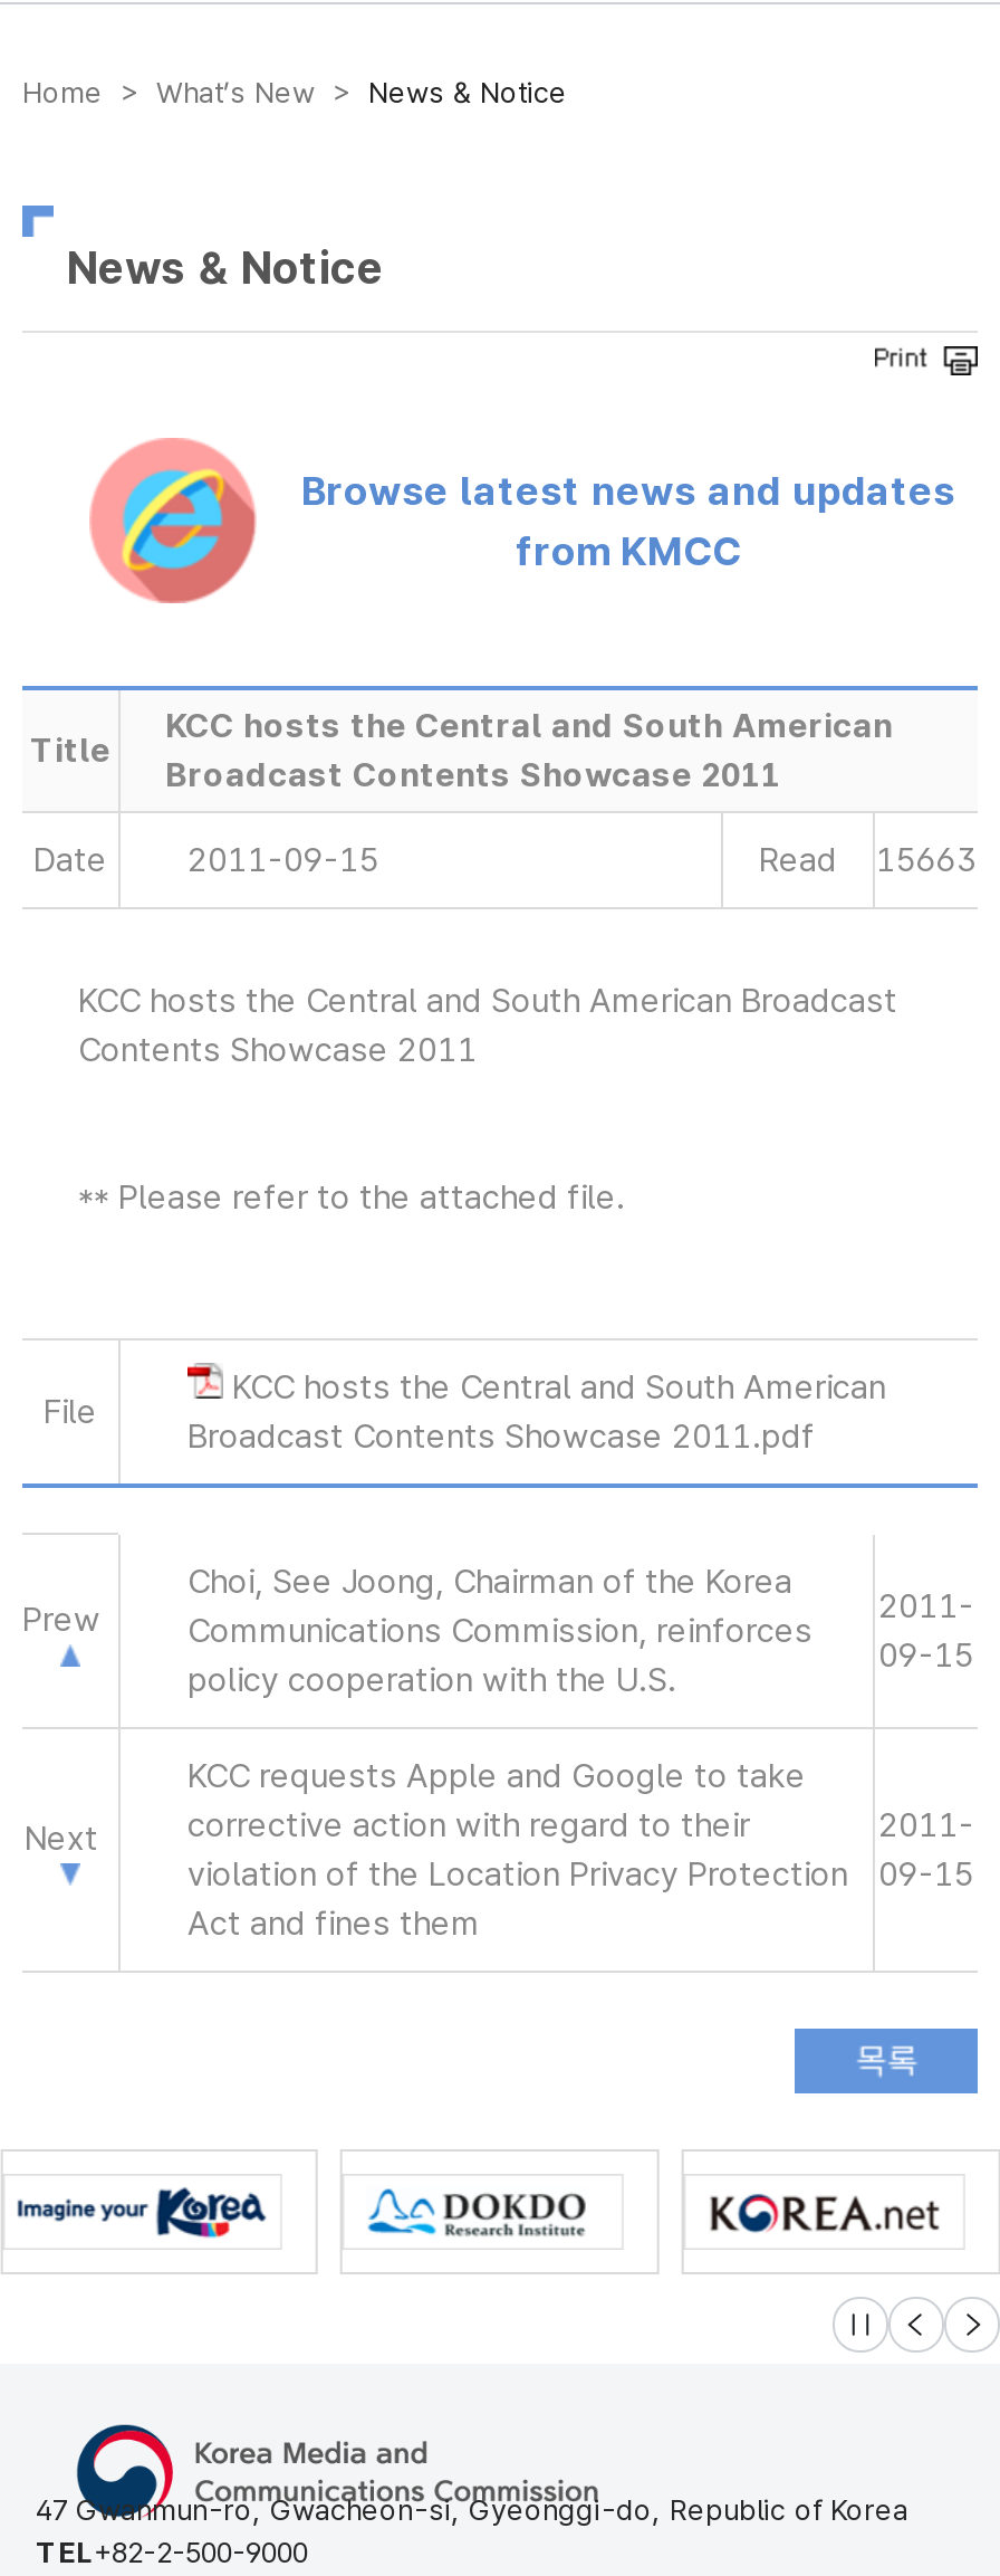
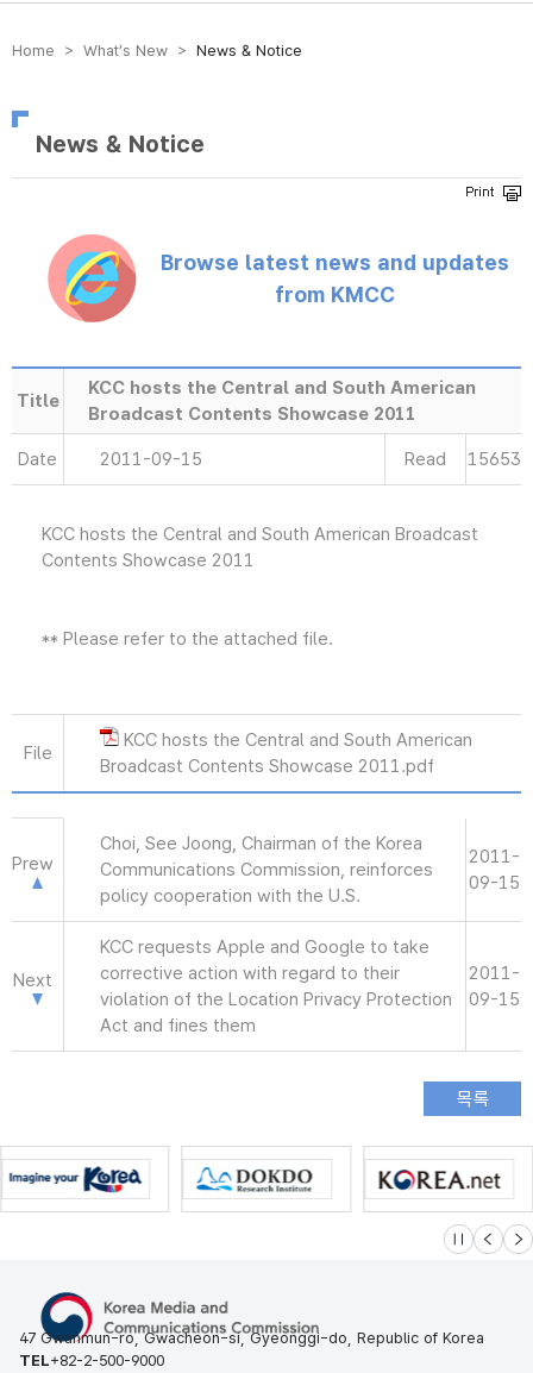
- Read 15663
+ Read 15653
